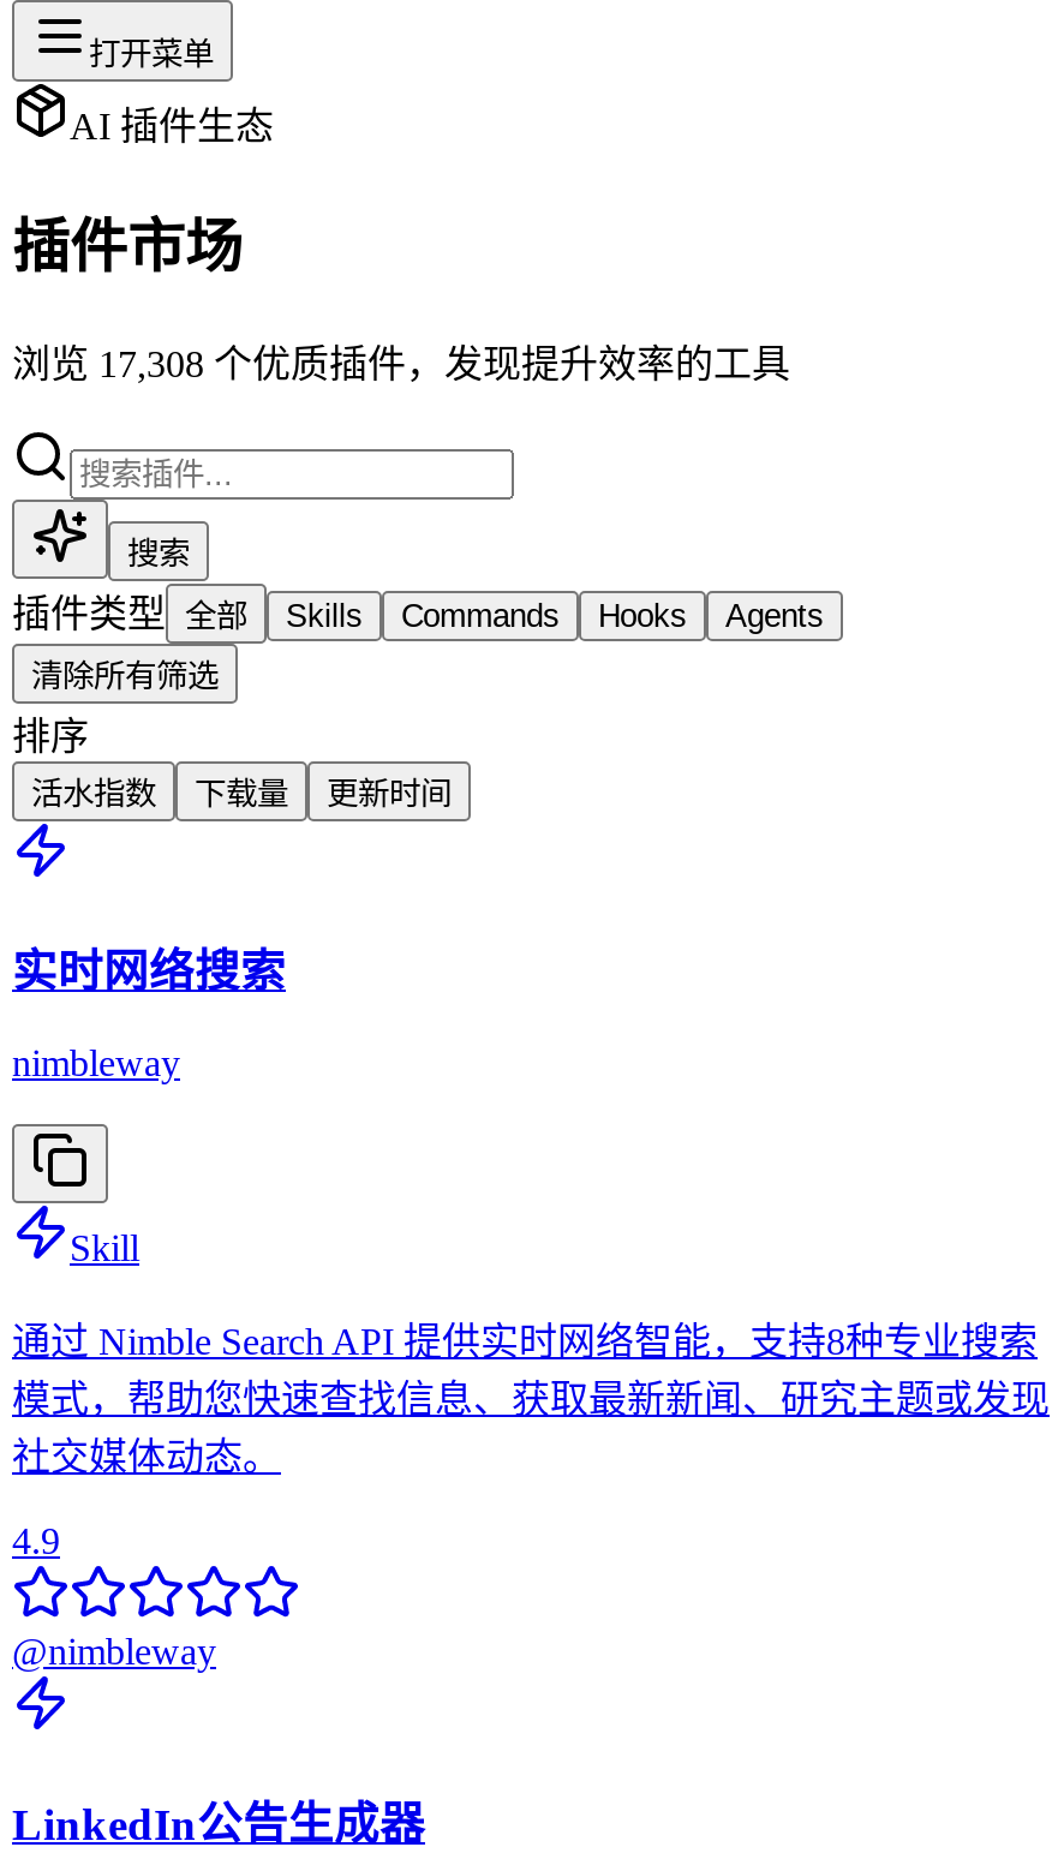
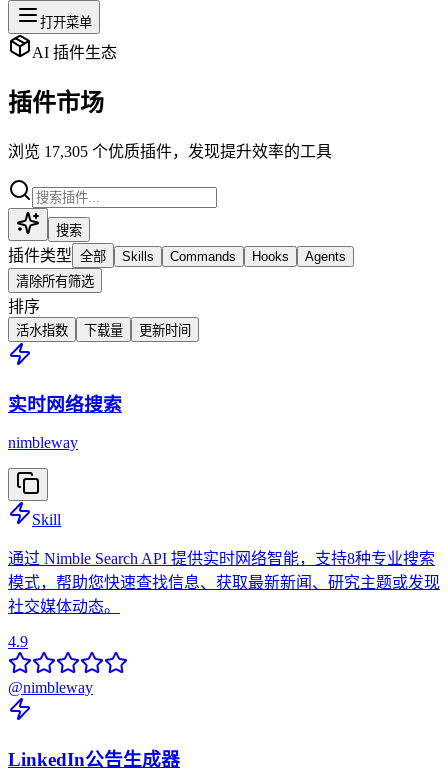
- 浏览 17,308 个优质插件，发现提升效率的工具
+ 浏览 17,305 个优质插件，发现提升效率的工具
